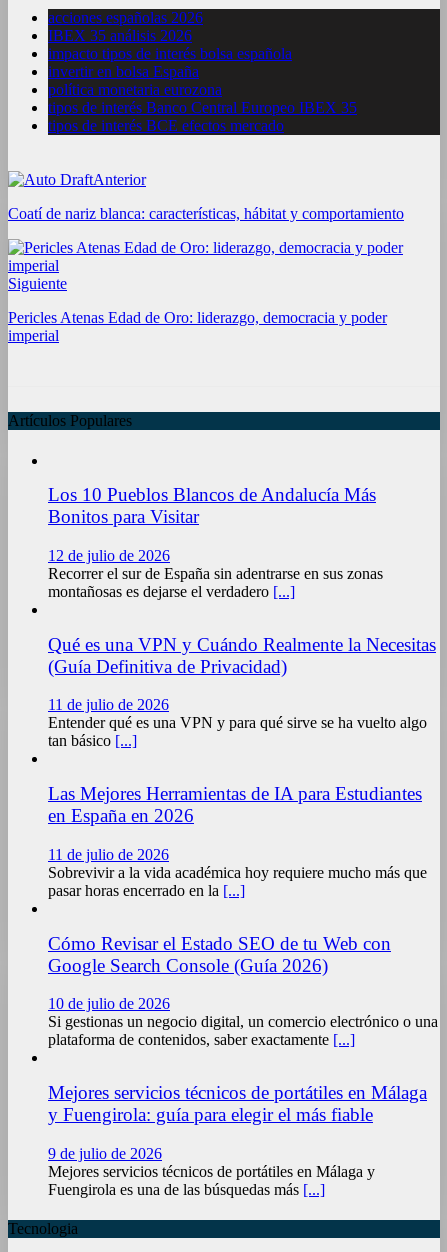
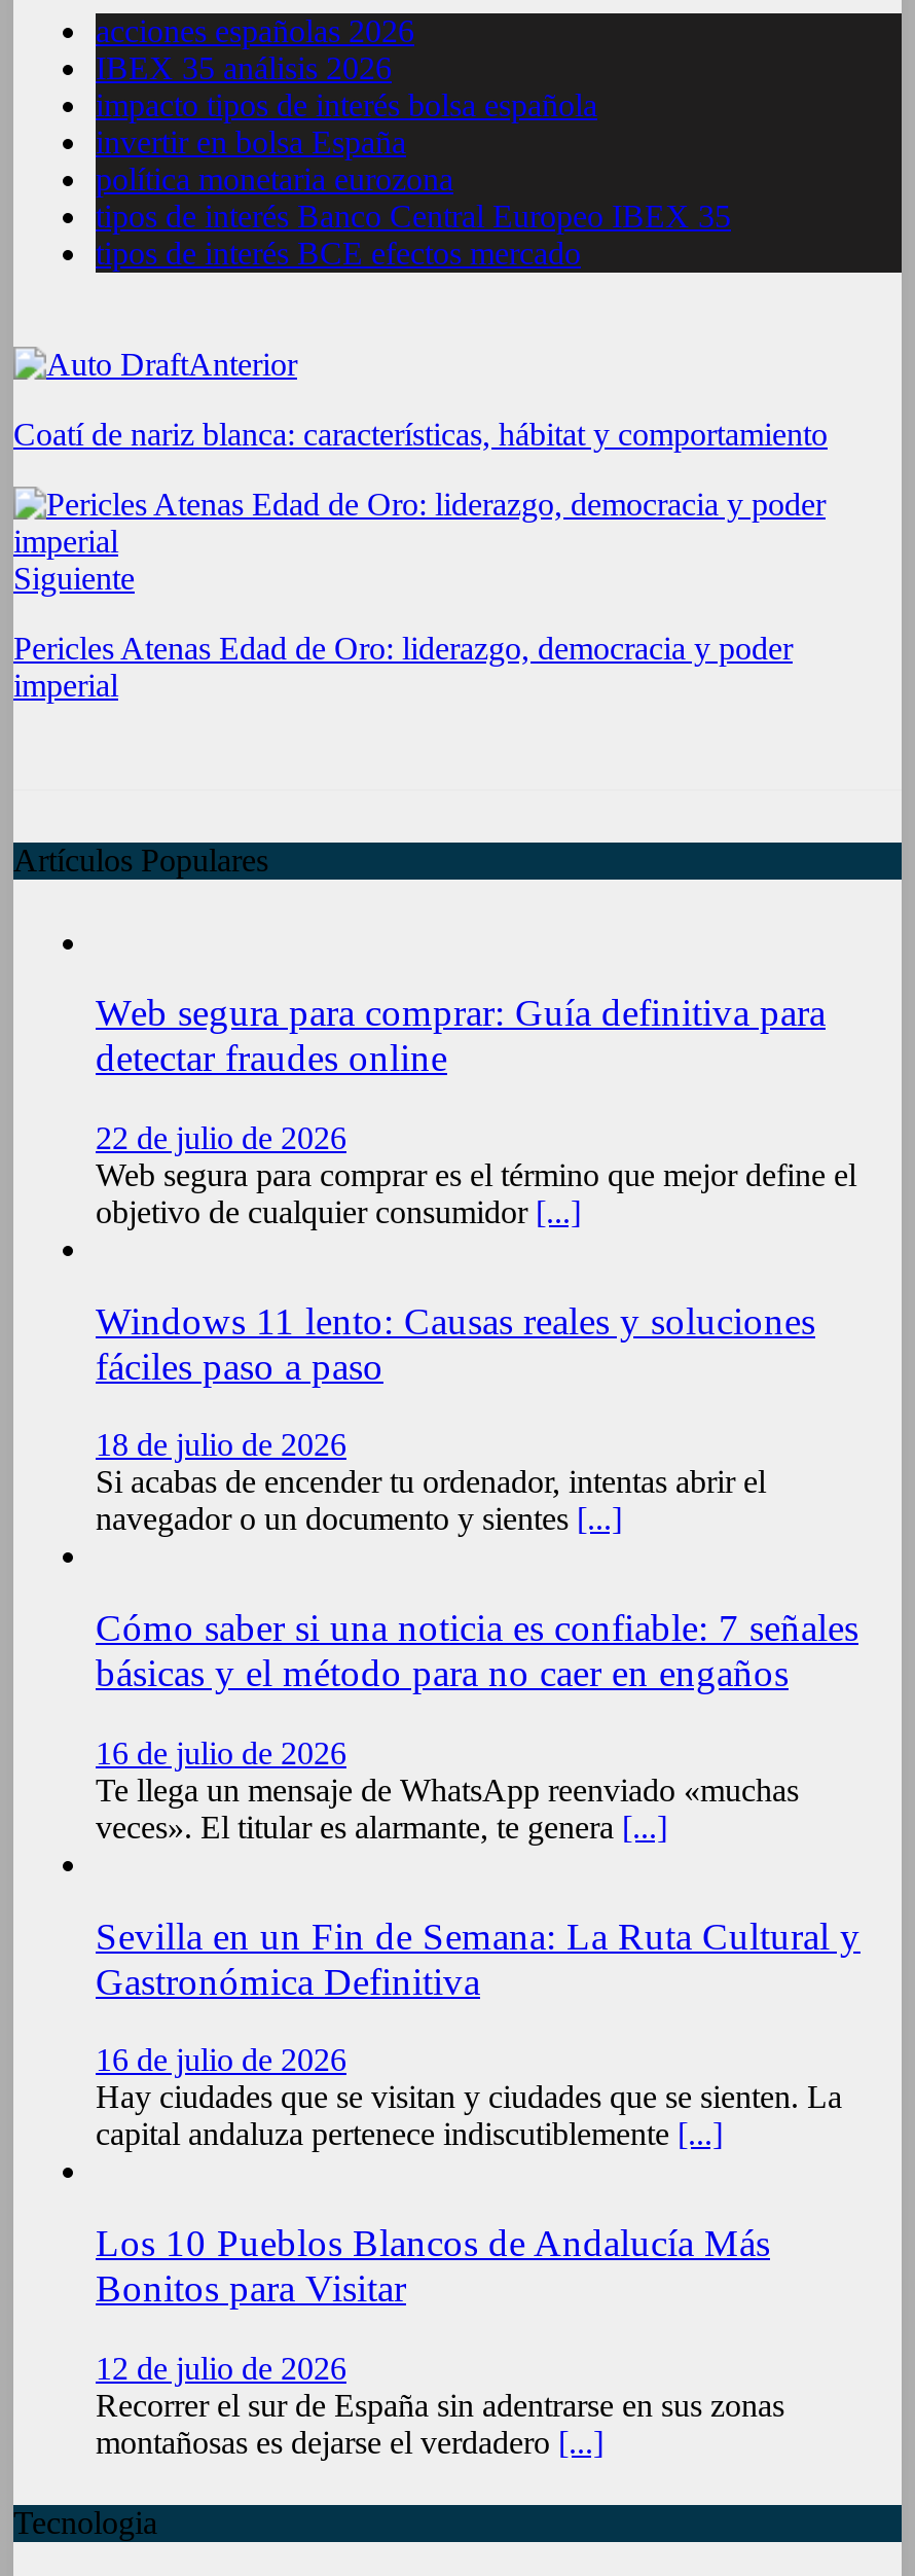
+ Web segura para comprar: Guía definitiva para
+ detectar fraudes online
+ 22 de julio de 2026
+ Web segura para comprar es el término que mejor define el
+ objetivo de cualquier consumidor [...]
+ Windows 11 lento: Causas reales y soluciones
+ fáciles paso a paso
+ 18 de julio de 2026
+ Si acabas de encender tu ordenador, intentas abrir el
+ navegador o un documento y sientes [...]
+ Cómo saber si una noticia es confiable: 7 señales
+ básicas y el método para no caer en engaños
+ 16 de julio de 2026
+ Te llega un mensaje de WhatsApp reenviado «muchas
+ veces». El titular es alarmante, te genera [...]
+ Sevilla en un Fin de Semana: La Ruta Cultural y
+ Gastronómica Definitiva
+ 16 de julio de 2026
+ Hay ciudades que se visitan y ciudades que se sienten. La
+ capital andaluza pertenece indiscutiblemente [...]

moved down: Los 10 Pueblos Blancos de Andalucía Más | Bonitos para Visitar | 12 de julio de 2026 | Recorrer el sur de España sin adentrarse en sus zonas | montañosas es dejarse el verdadero [...]

- Qué es una VPN y Cuándo Realmente la Necesitas
- (Guía Definitiva de Privacidad)
- 11 de julio de 2026
- Entender qué es una VPN y para qué sirve se ha vuelto algo
- tan básico [...]
- Las Mejores Herramientas de IA para Estudiantes
- en España en 2026
- 11 de julio de 2026
- Sobrevivir a la vida académica hoy requiere mucho más que
- pasar horas encerrado en la [...]
- Cómo Revisar el Estado SEO de tu Web con
- Google Search Console (Guía 2026)
- 10 de julio de 2026
- Si gestionas un negocio digital, un comercio electrónico o una
- plataforma de contenidos, saber exactamente [...]
- Mejores servicios técnicos de portátiles en Málaga
- y Fuengirola: guía para elegir el más fiable
- 9 de julio de 2026
- Mejores servicios técnicos de portátiles en Málaga y
- Fuengirola es una de las búsquedas más [...]
